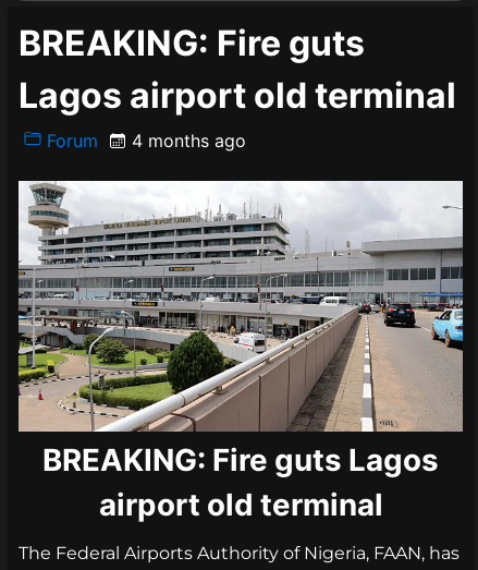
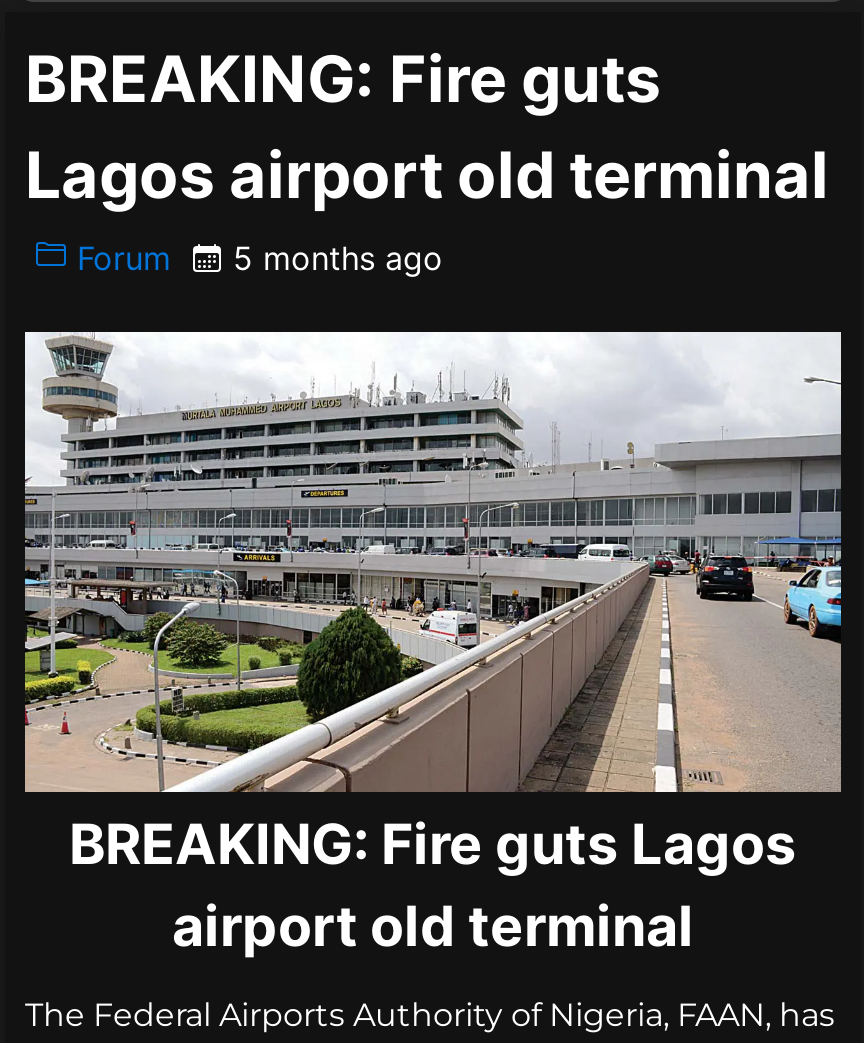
- Forum 4 months ago
+ Forum 5 months ago
